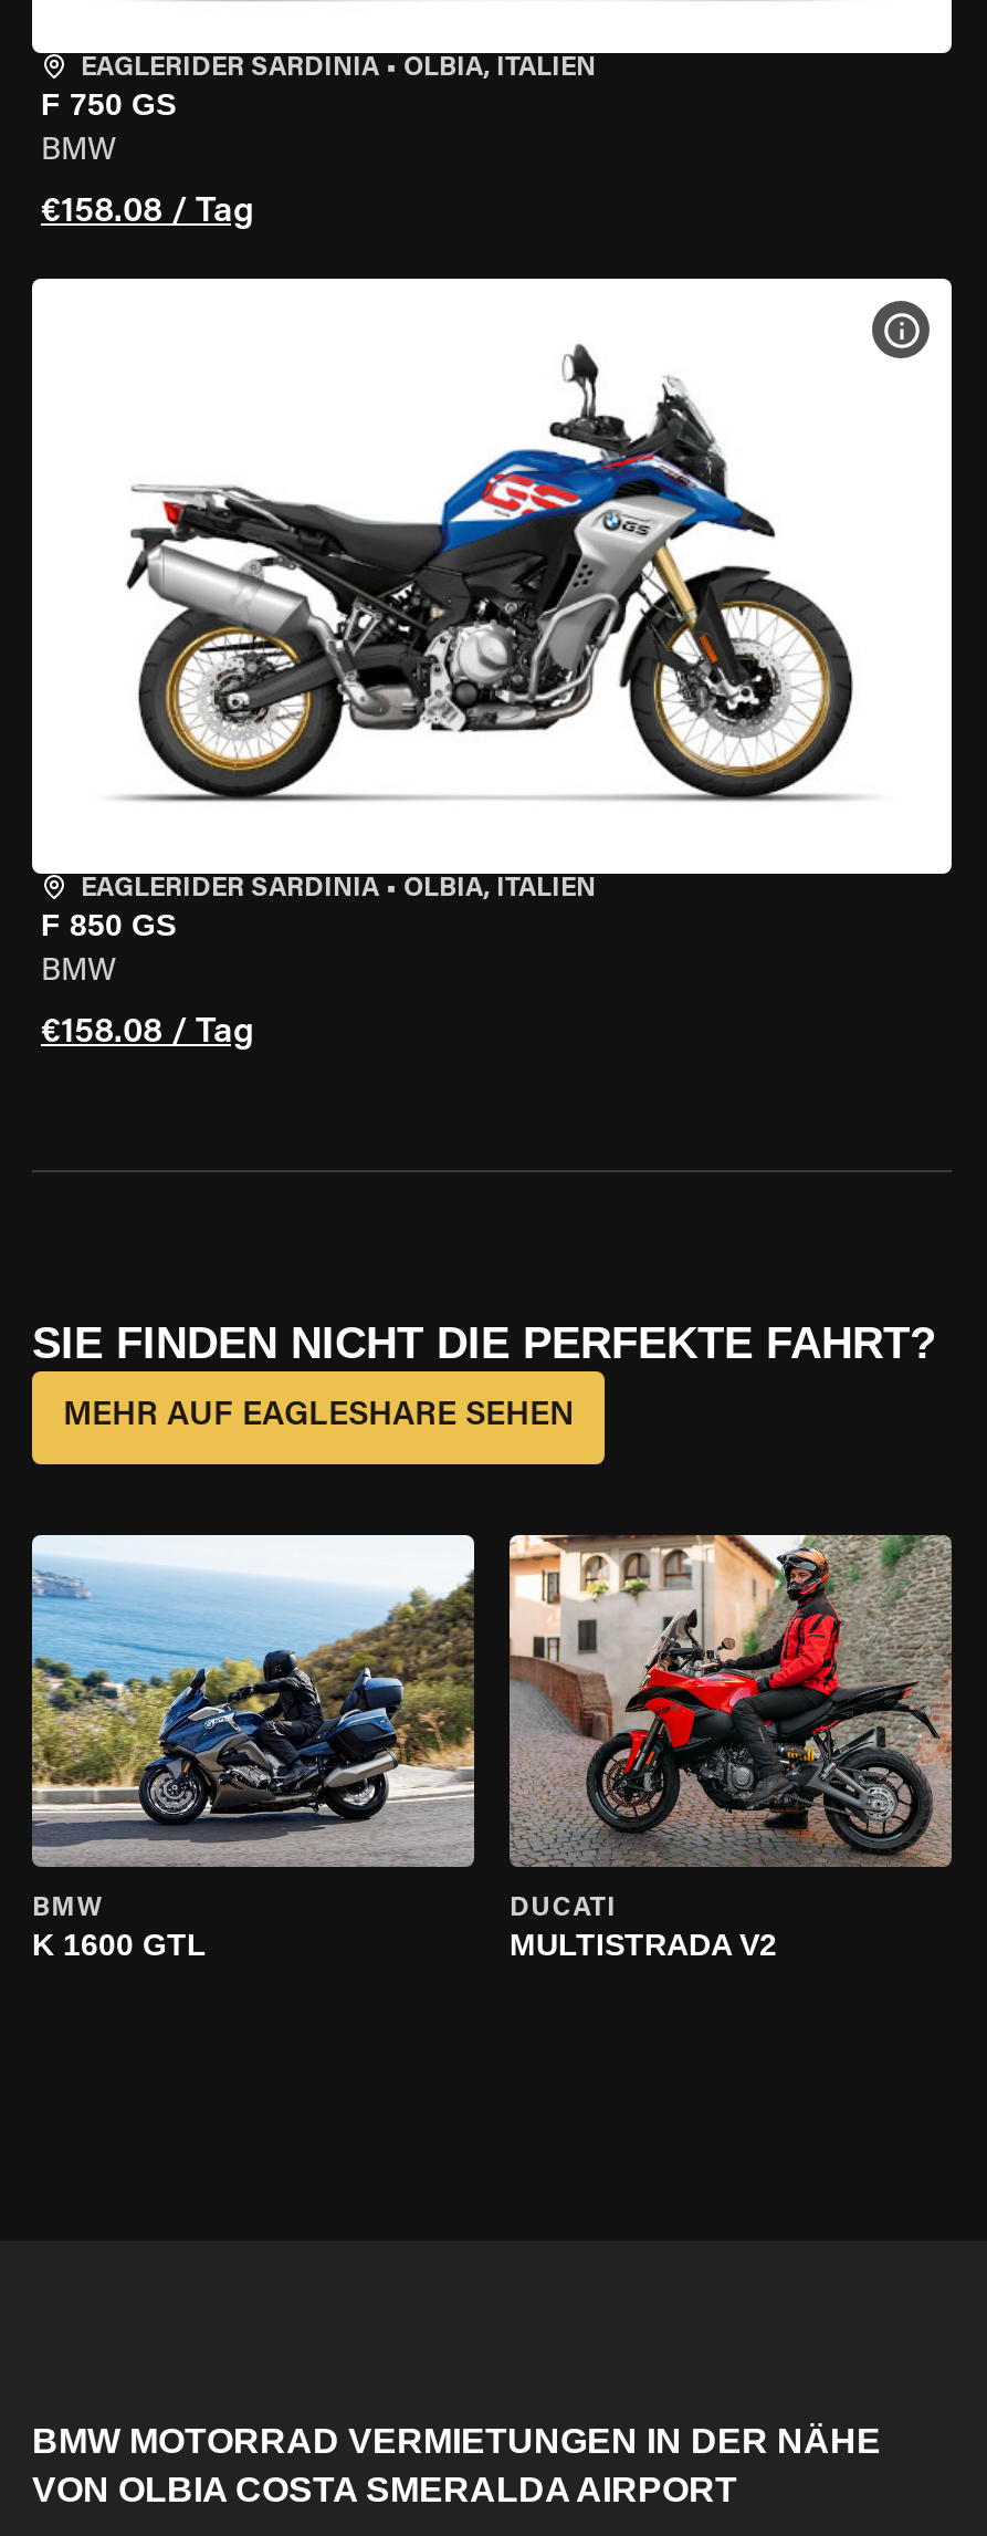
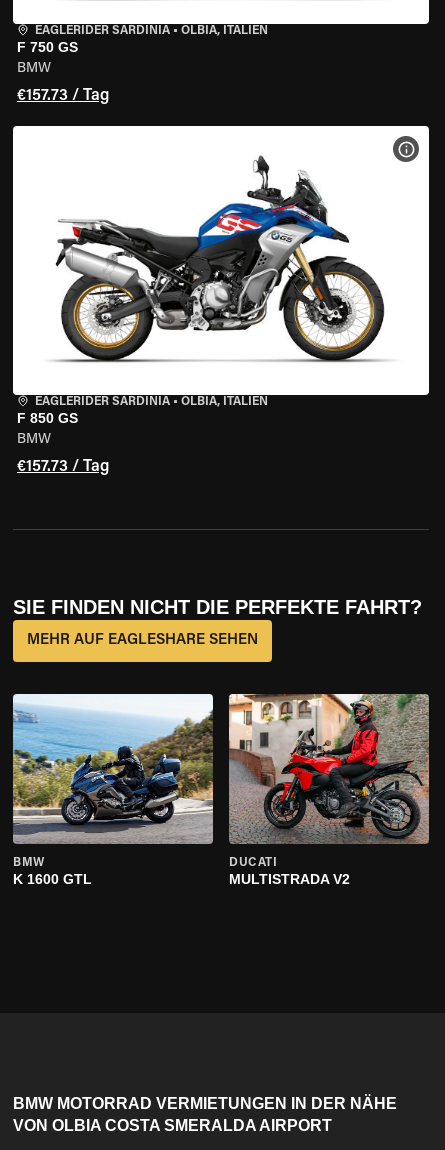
- €158.08 / Tag
+ €157.73 / Tag

- €158.08 / Tag
+ €157.73 / Tag
